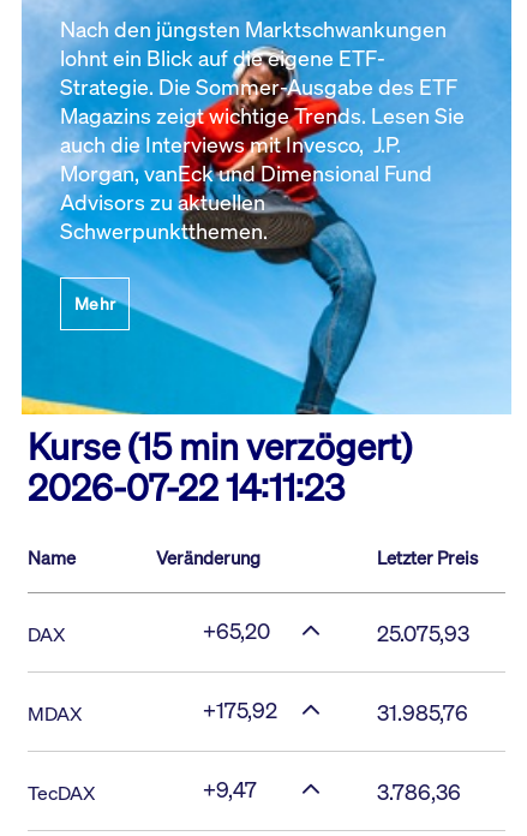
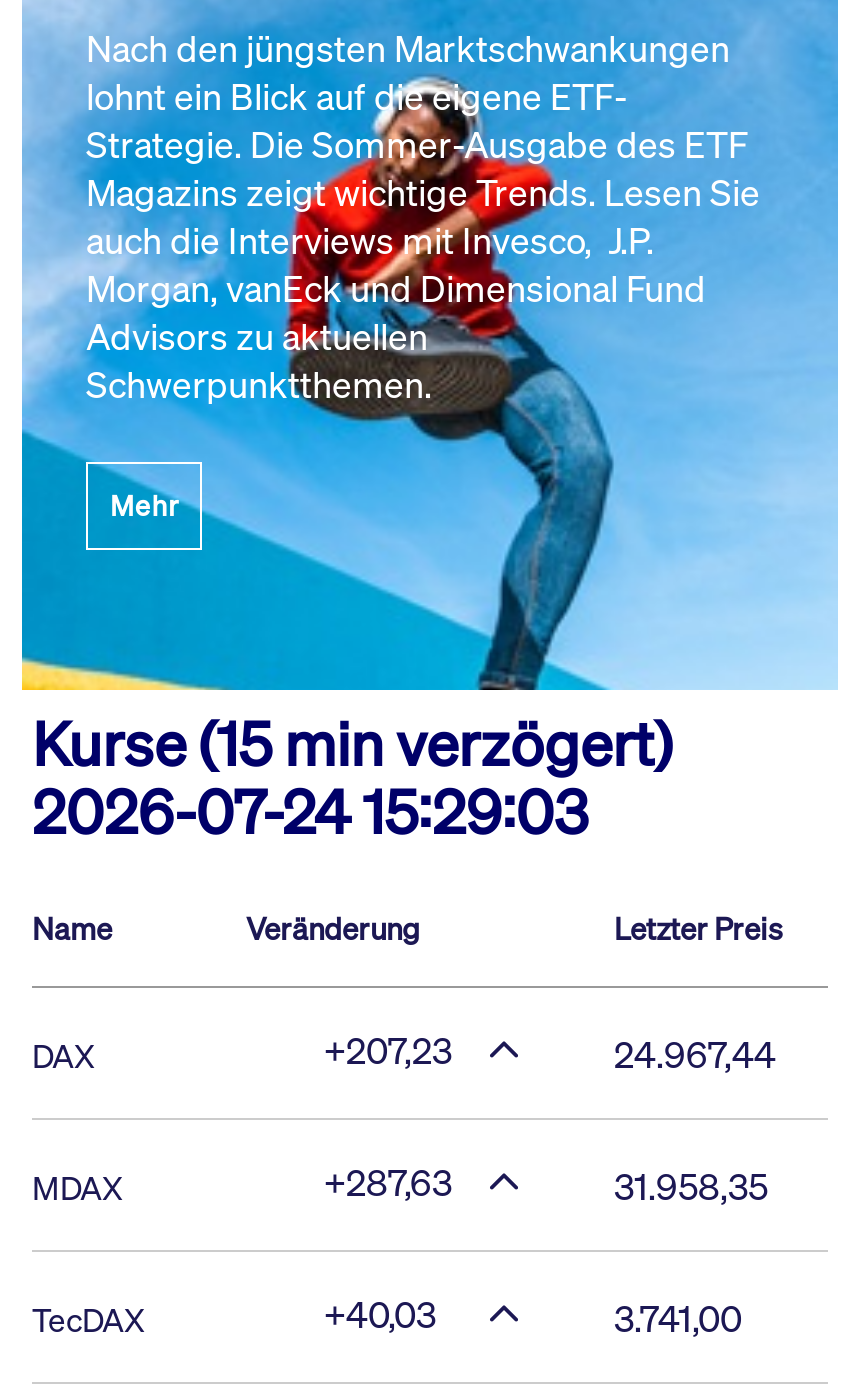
- 2026-07-22 14:11:23
+ 2026-07-24 15:29:03

- +65,20
+ +207,23

- 25.075,93
+ 24.967,44

- +175,92
+ +287,63

- 31.985,76
+ 31.958,35

- +9,47
+ +40,03

- 3.786,36
+ 3.741,00
